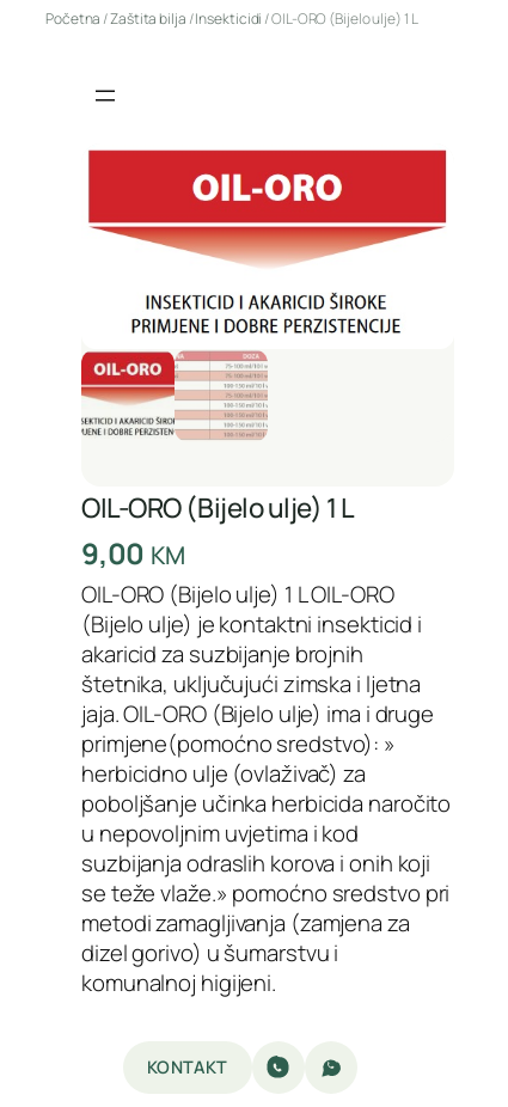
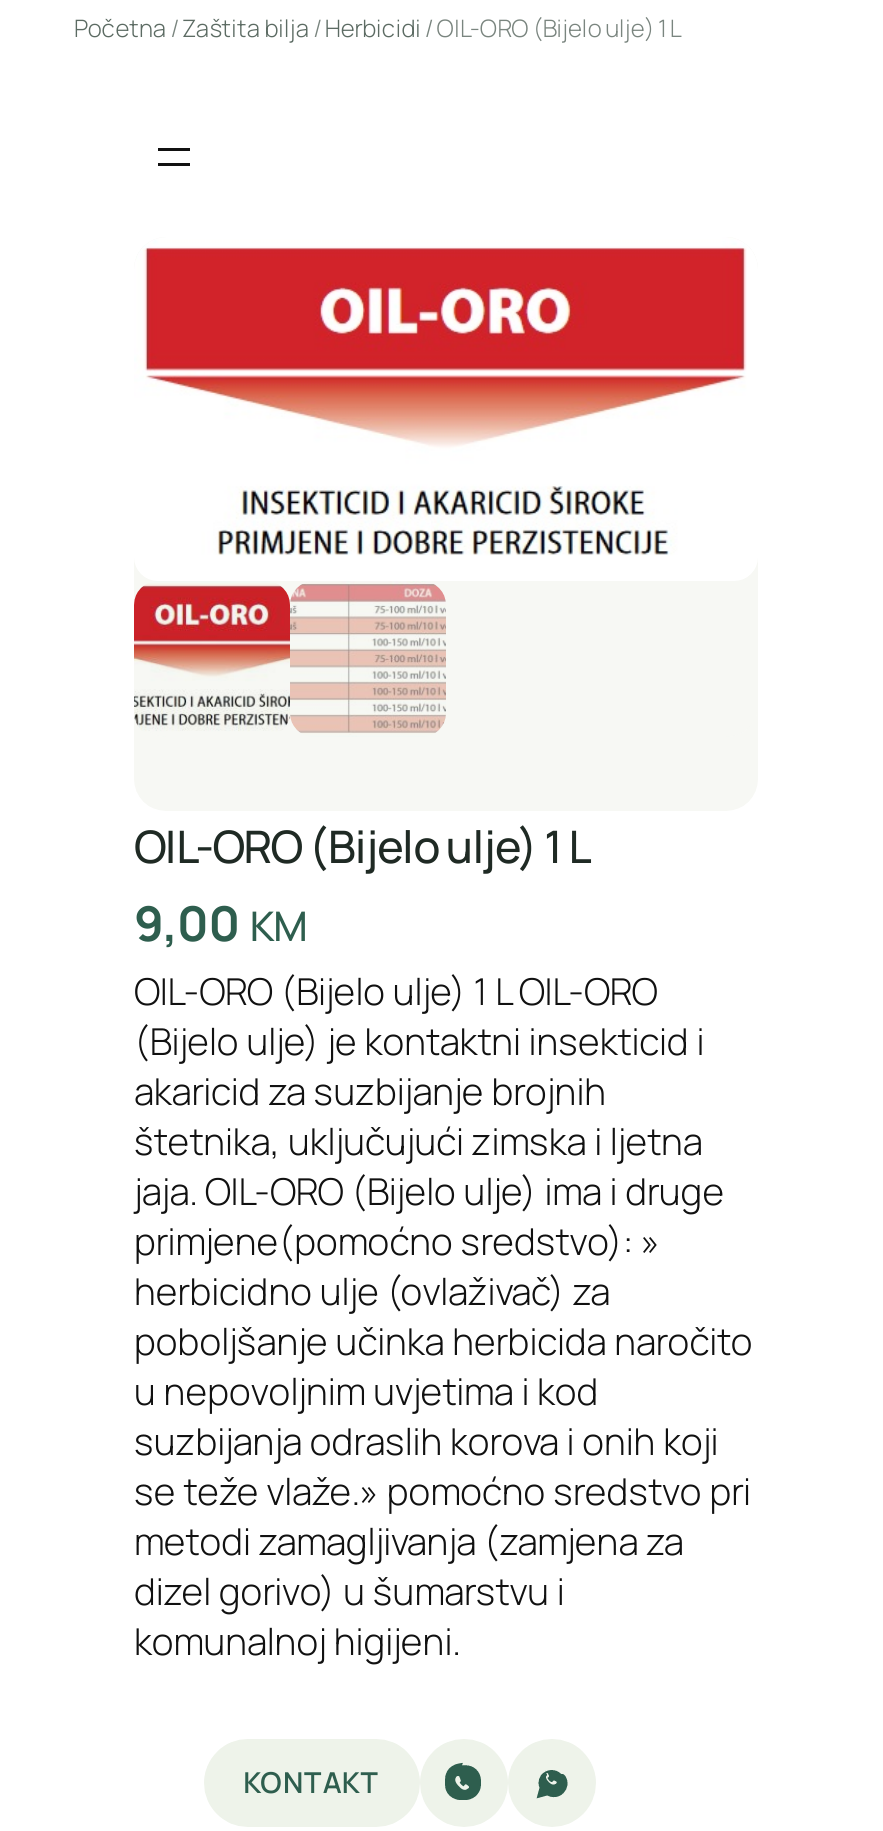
- Početna /Zaštita bilja /Insekticidi / OIL-ORO (Bijelo ulje) 1 L
+ Početna /Zaštita bilja /Herbicidi / OIL-ORO (Bijelo ulje) 1 L
